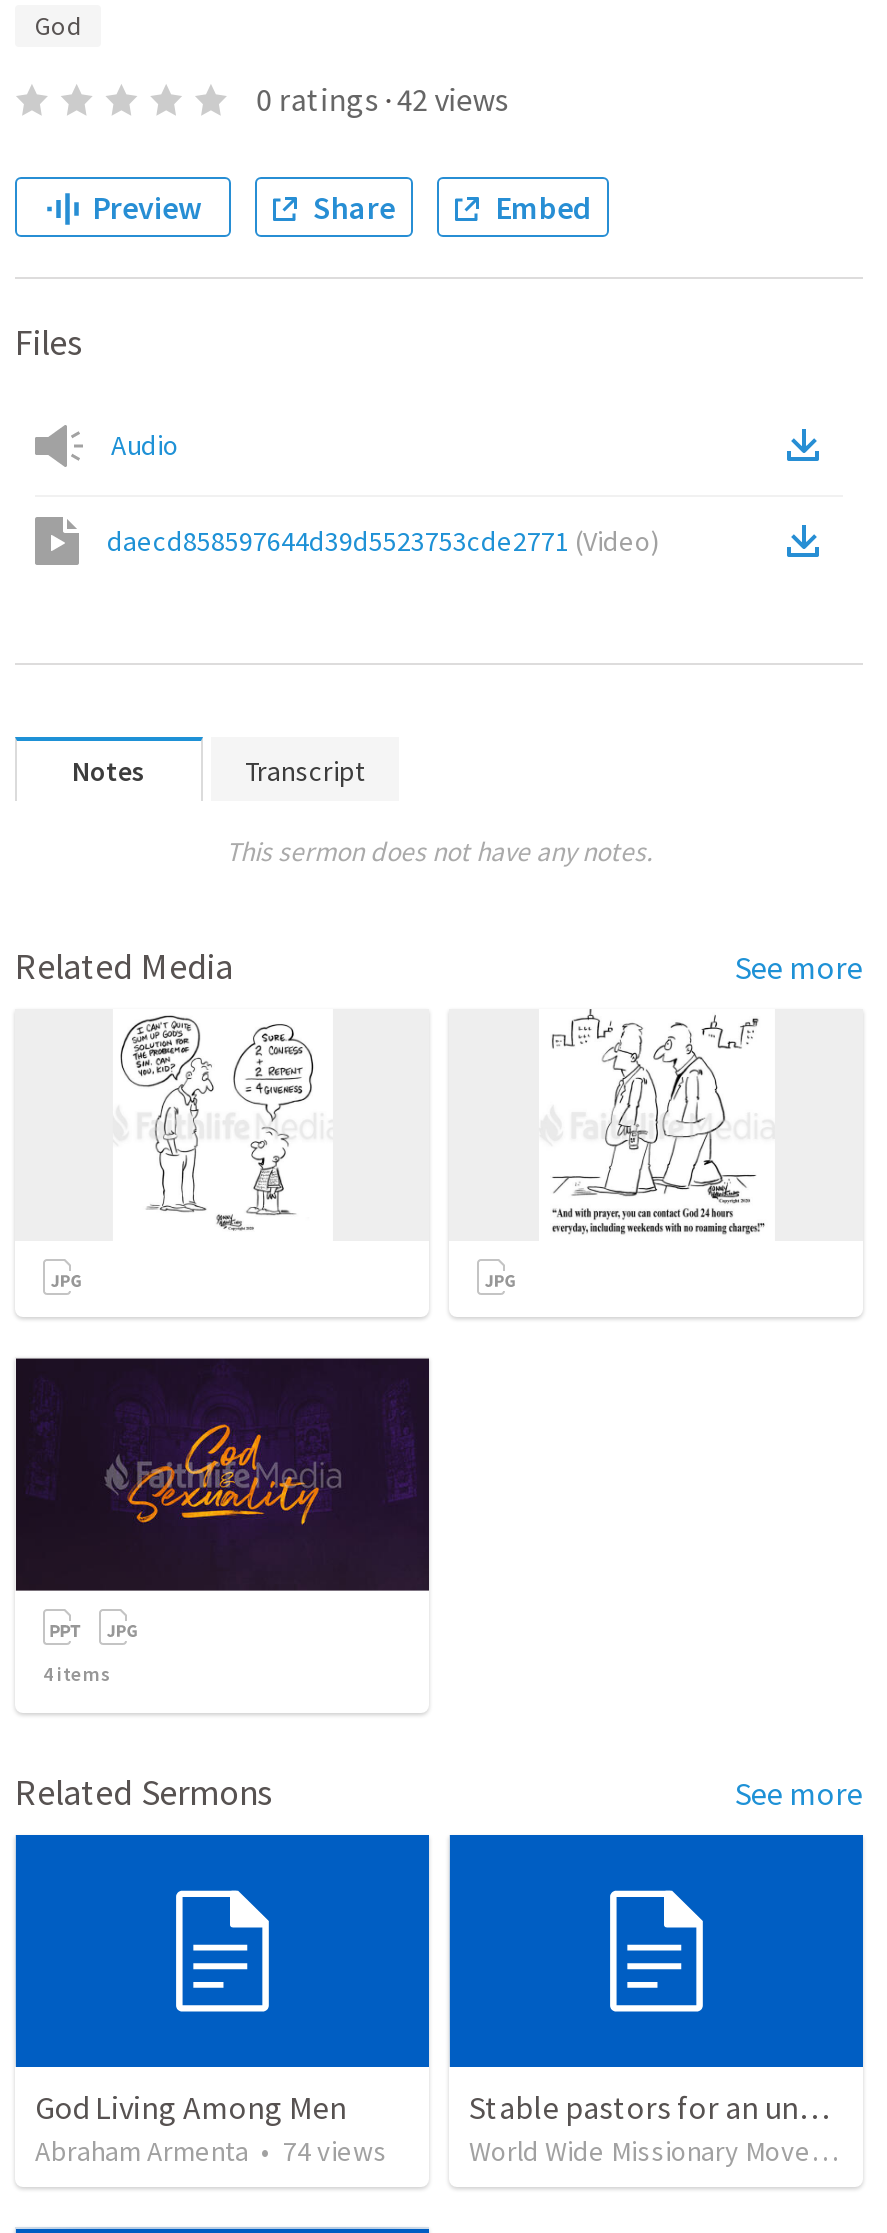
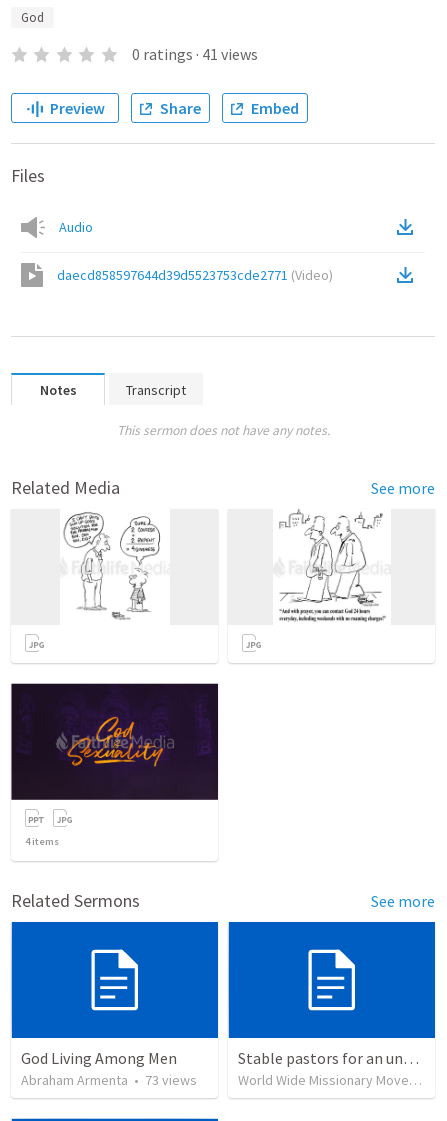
- 0 ratings · 42 views
+ 0 ratings · 41 views

- Abraham Armenta • 74 views
+ Abraham Armenta • 73 views
